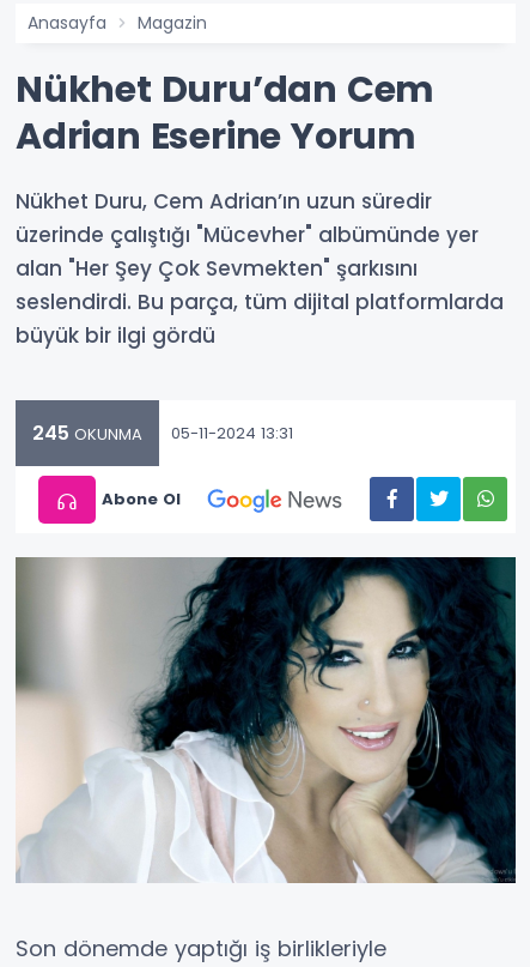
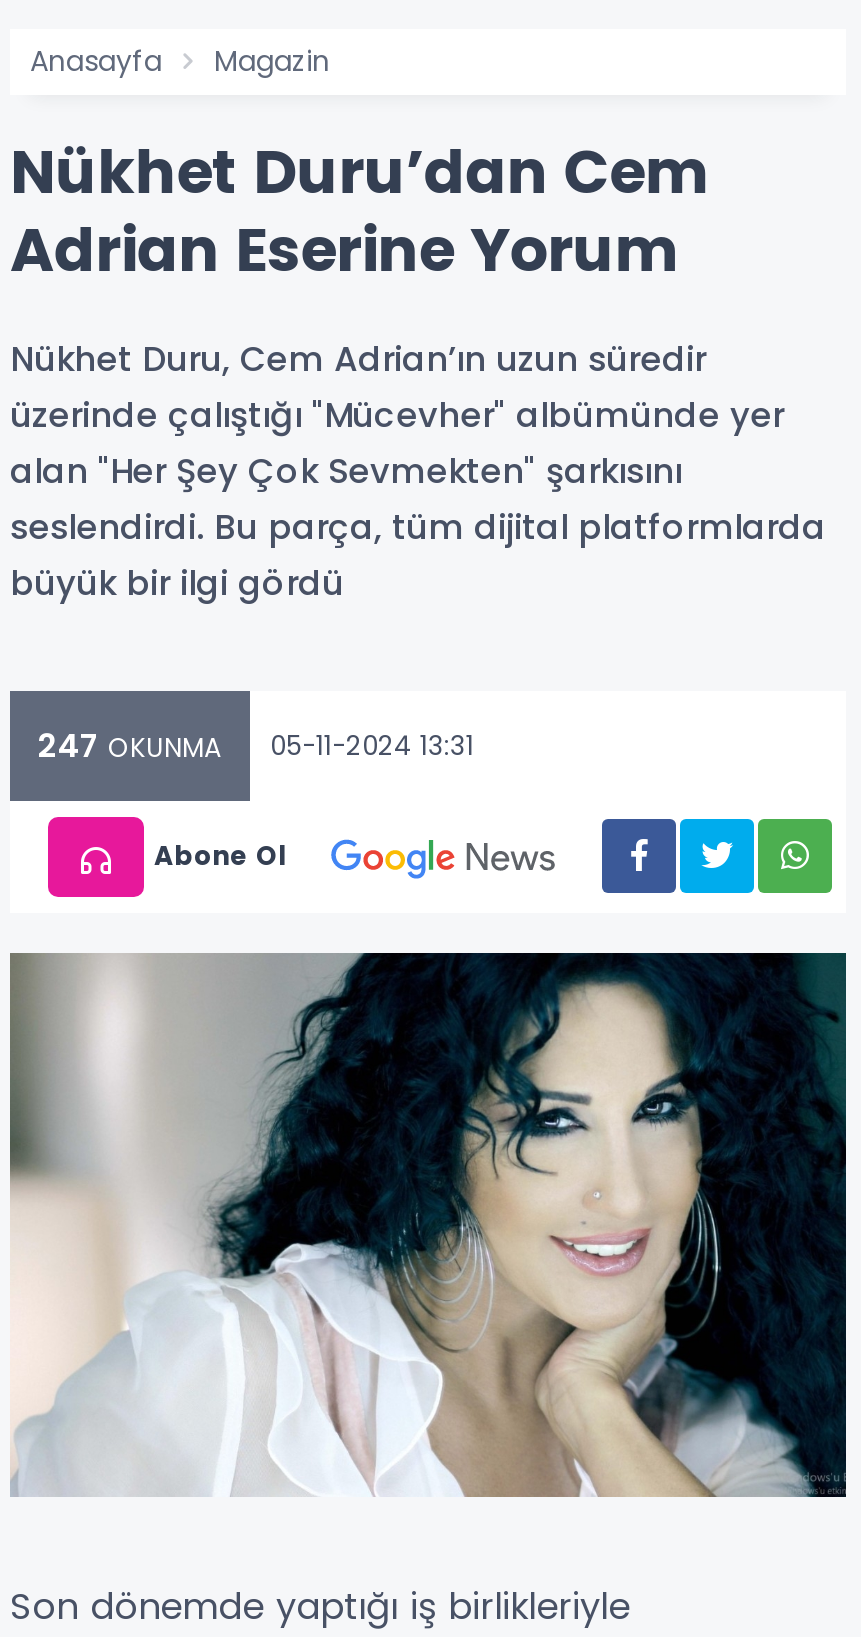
- 245 OKUNMA 05-11-2024 13:31
+ 247 OKUNMA 05-11-2024 13:31
